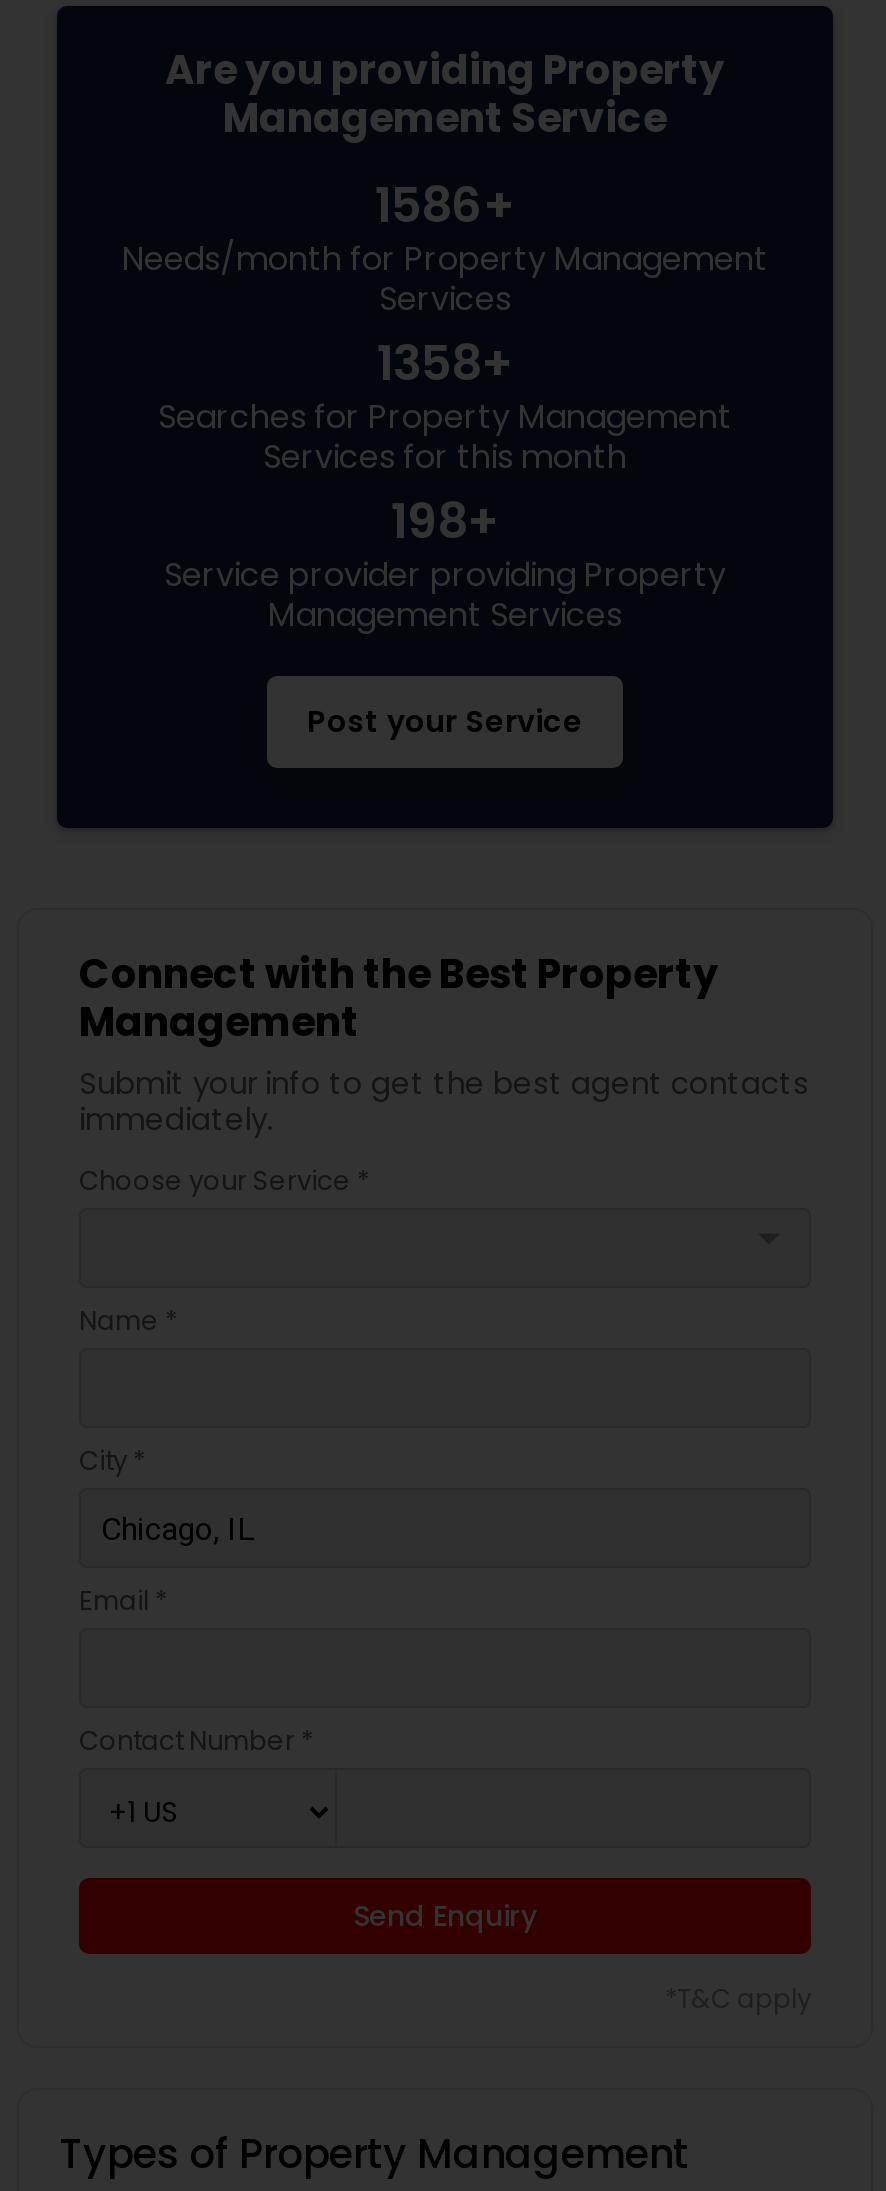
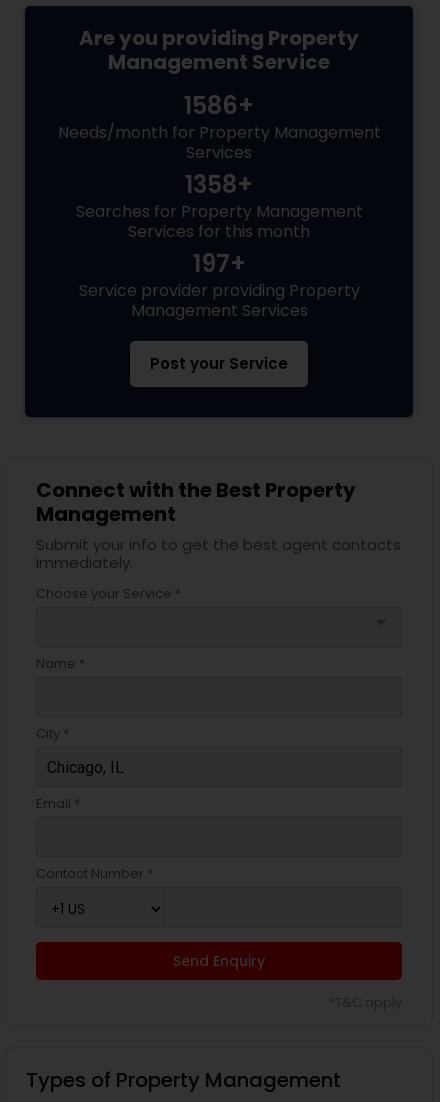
- 198+
+ 197+
